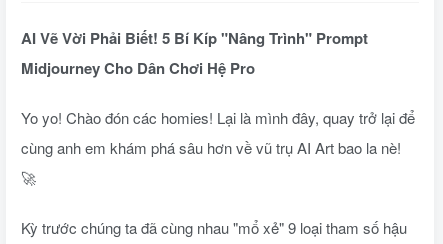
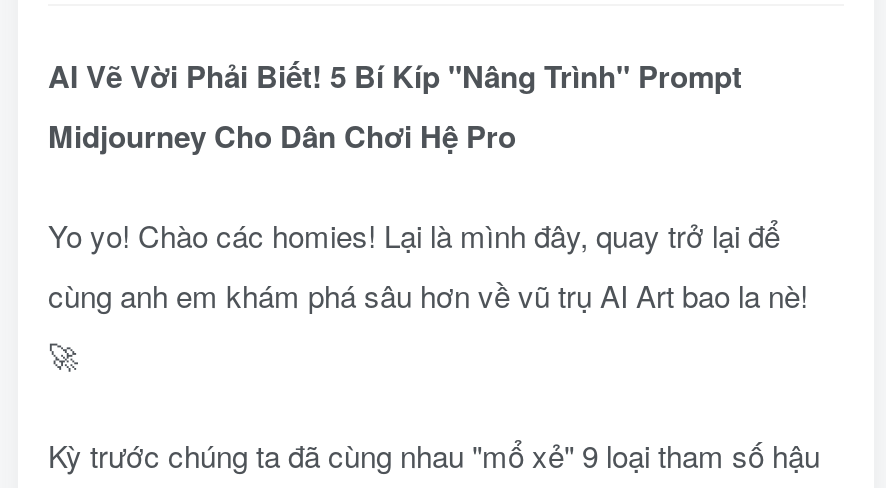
- Yo yo! Chào đón các homies! Lại là mình đây, quay trở lại để
+ Yo yo! Chào các homies! Lại là mình đây, quay trở lại để
